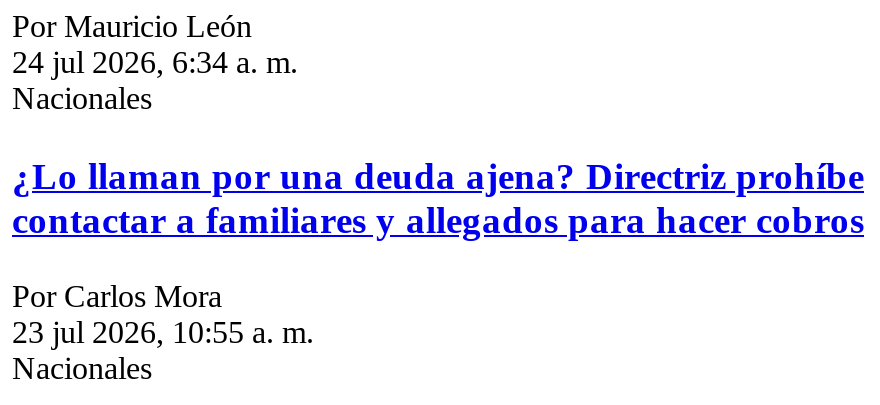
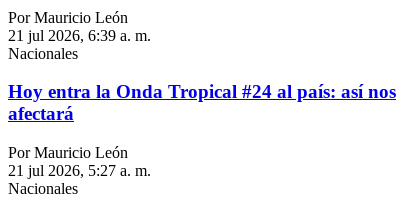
- 24 jul 2026, 6:34 a. m.
+ 21 jul 2026, 6:39 a. m.

- ¿Lo llaman por una deuda ajena? Directriz prohíbe
- contactar a familiares y allegados para hacer cobros
+ Hoy entra la Onda Tropical #24 al país: así nos
+ afectará

- Por Carlos Mora
- 23 jul 2026, 10:55 a. m.
+ Por Mauricio León
+ 21 jul 2026, 5:27 a. m.
